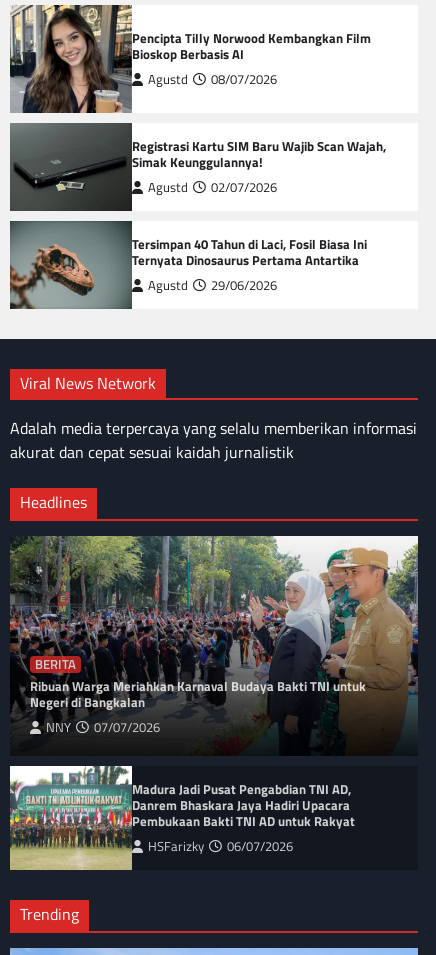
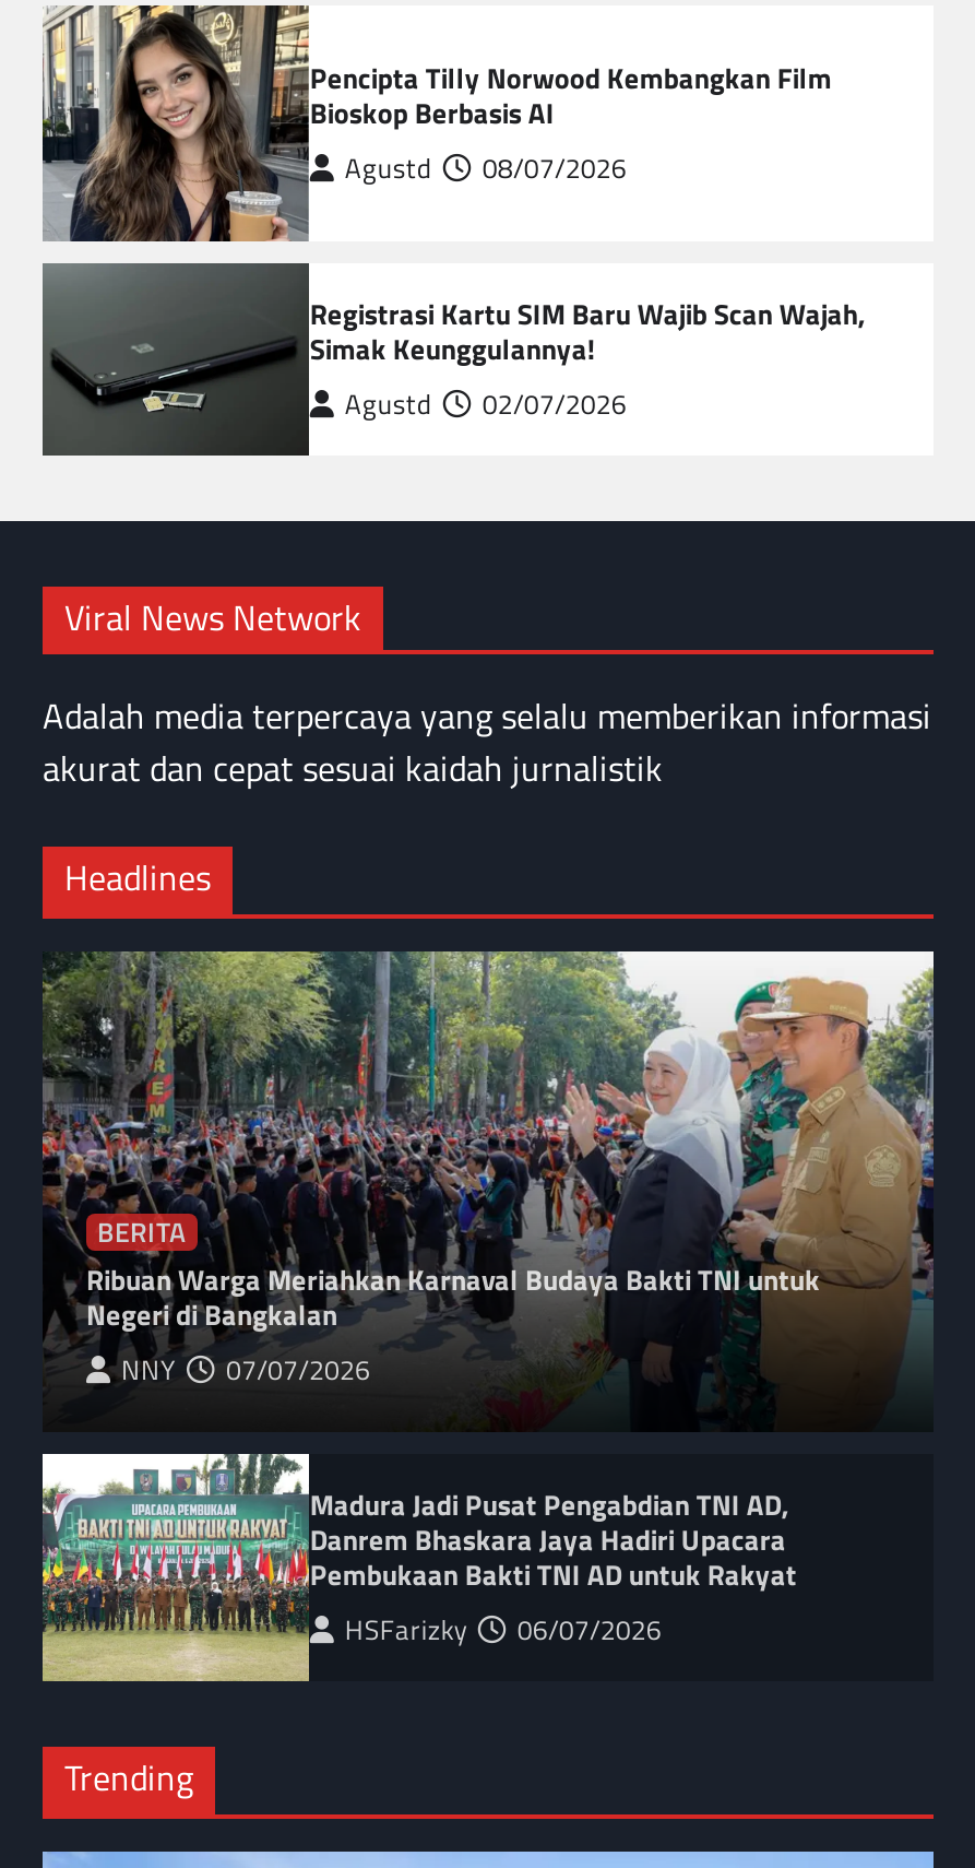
- [image]
- Tersimpan 40 Tahun di Laci, Fosil Biasa Ini
- Ternyata Dinosaurus Pertama Antartika
- Agustd
- 29/06/2026
